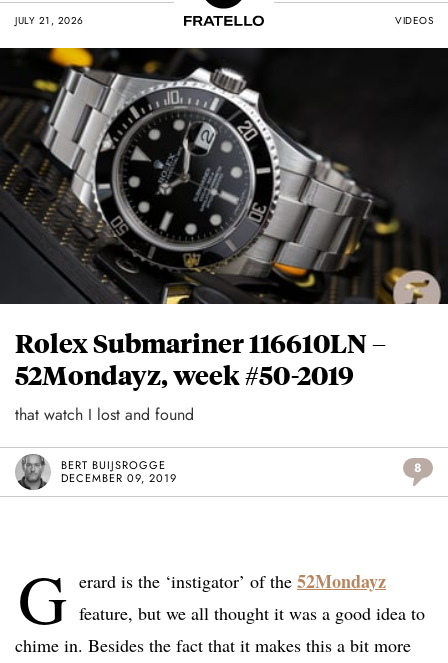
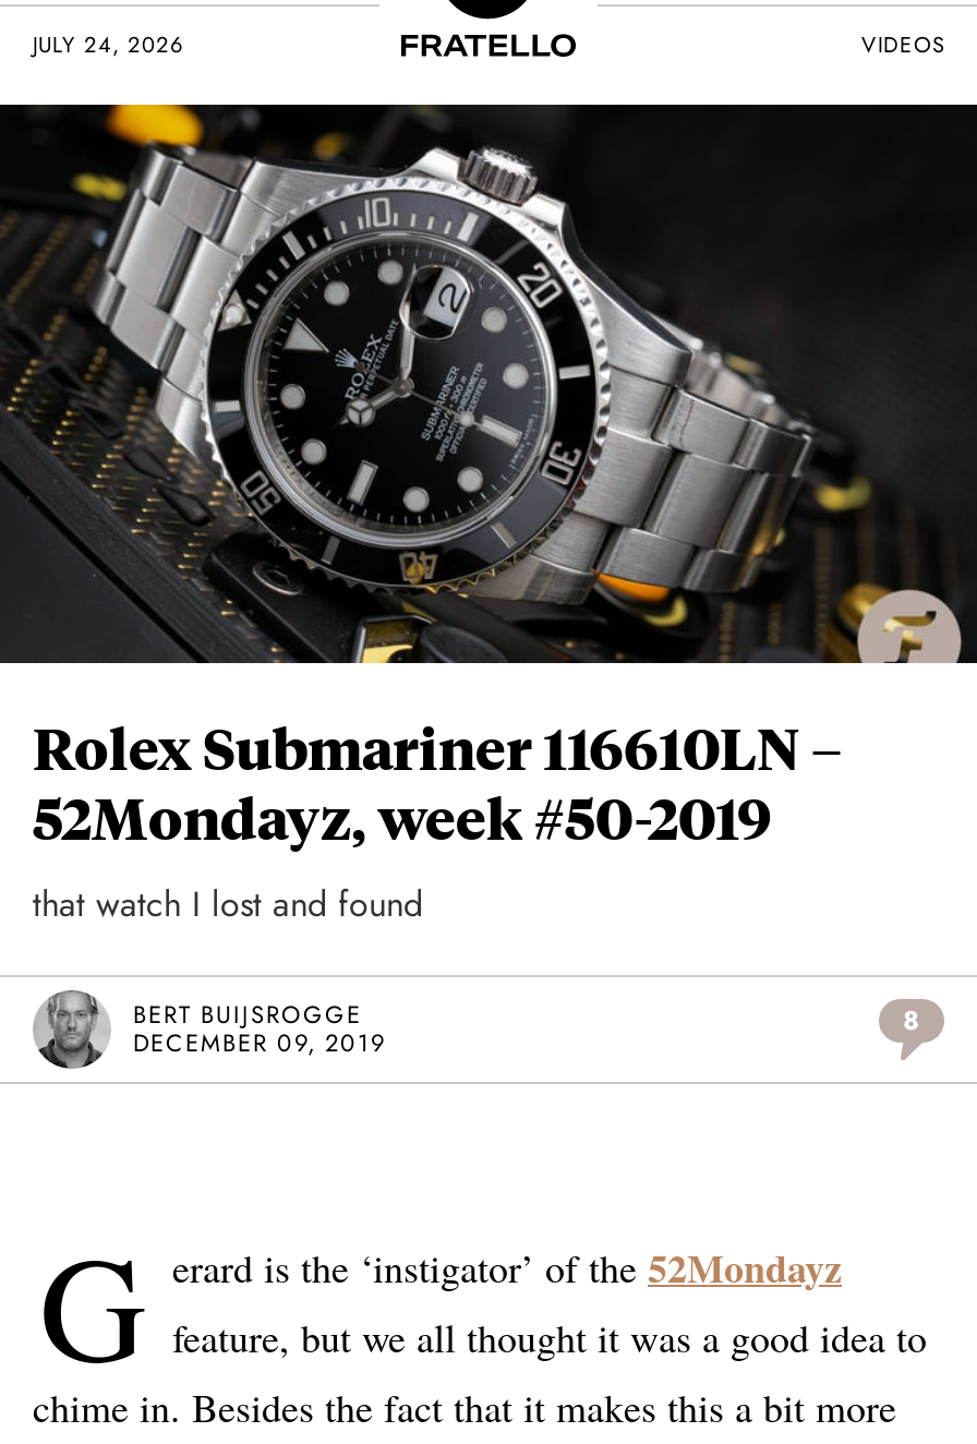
- JULY 21, 2026
+ JULY 24, 2026
